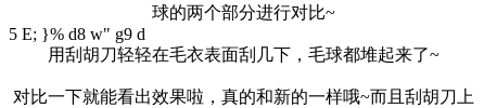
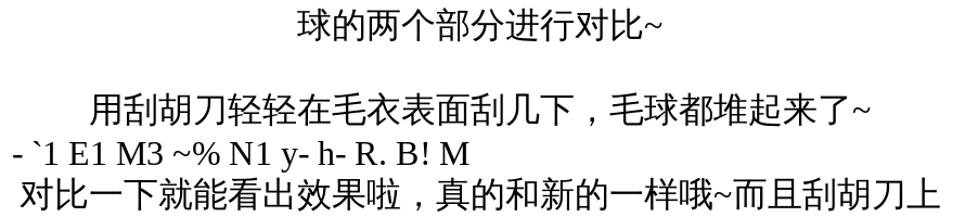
- 5 E; }% d8 w" g9 d

+ - `1 E1 M3 ~% N1 y- h- R. B! M
